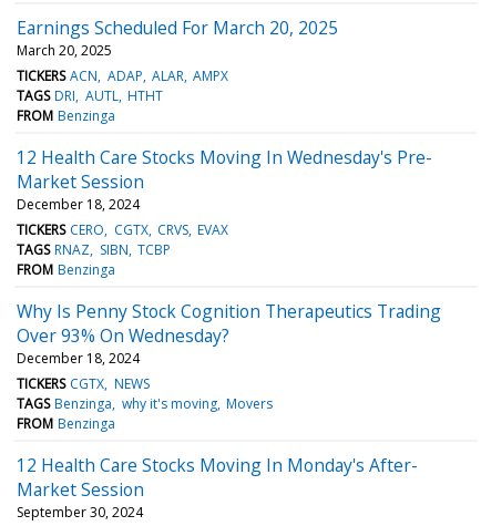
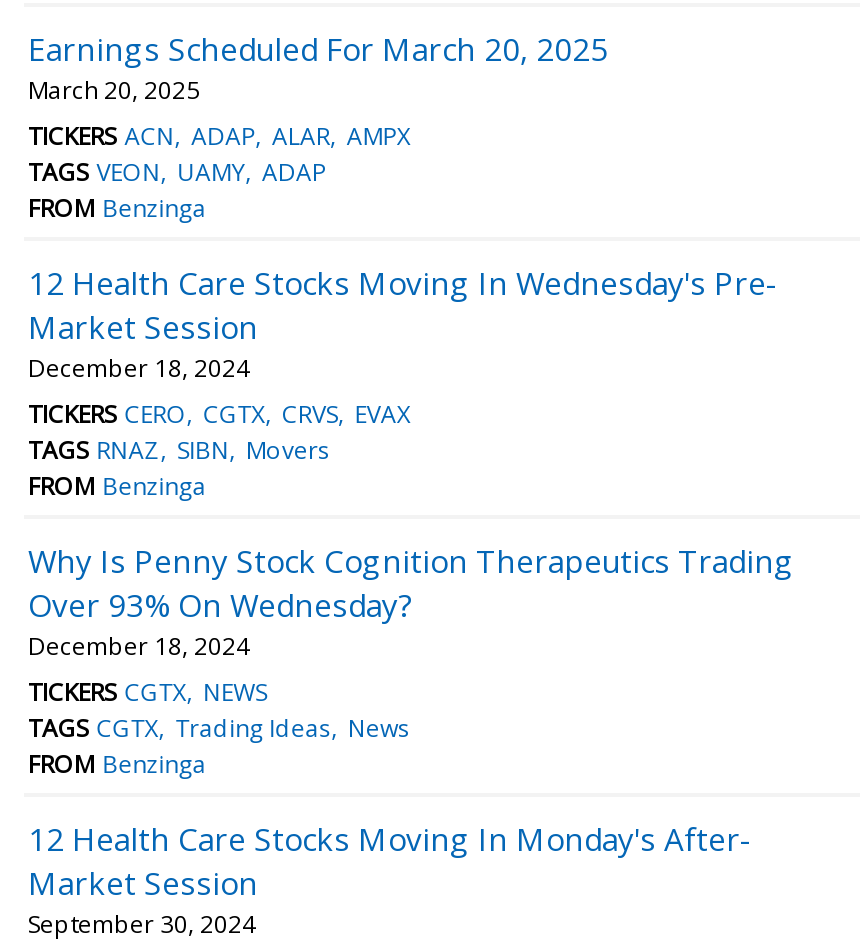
- TAGS DRI AUTL HTHT
+ TAGS VEON UAMY ADAP

- TAGS RNAZ SIBN TCBP
+ TAGS RNAZ SIBN Movers

- TAGS Benzinga why it's moving Movers
+ TAGS CGTX Trading Ideas News
